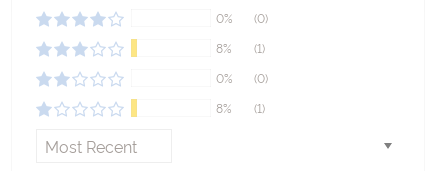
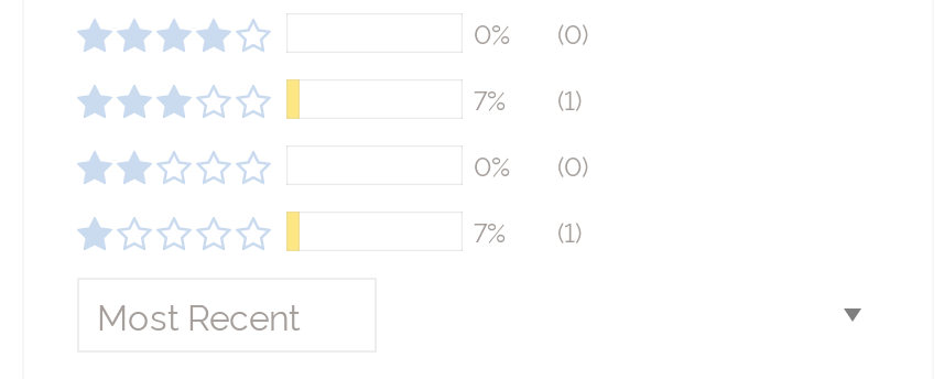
- 8% (1)
+ 7% (1)

- 8% (1)
+ 7% (1)
